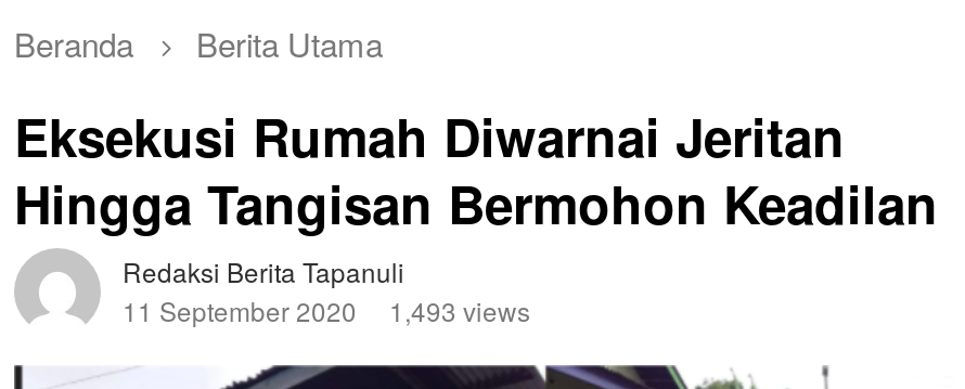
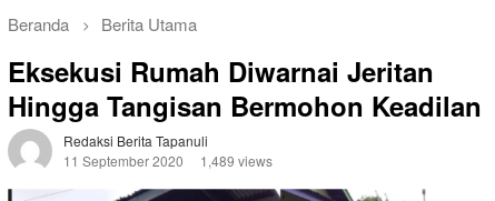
- 11 September 2020 1,493 views
+ 11 September 2020 1,489 views
